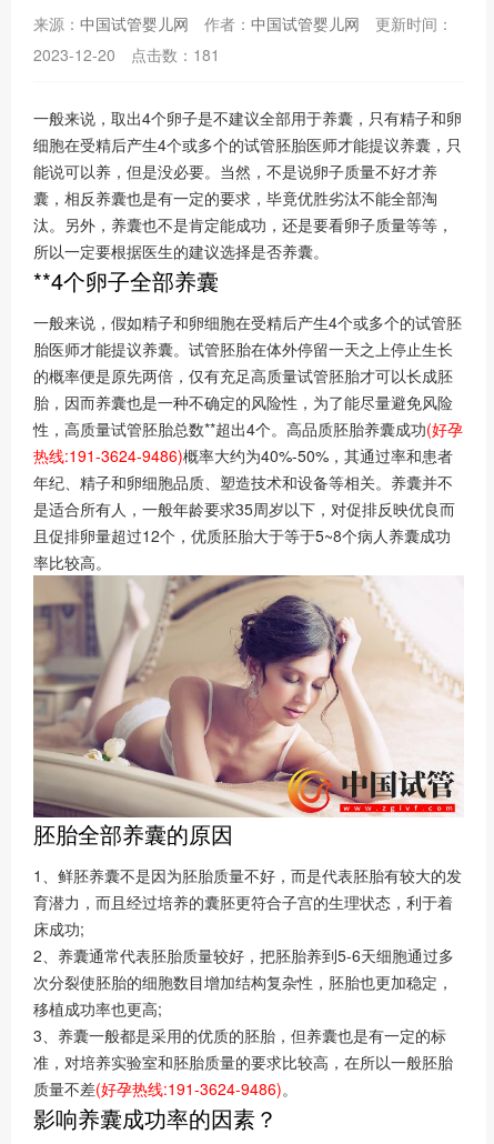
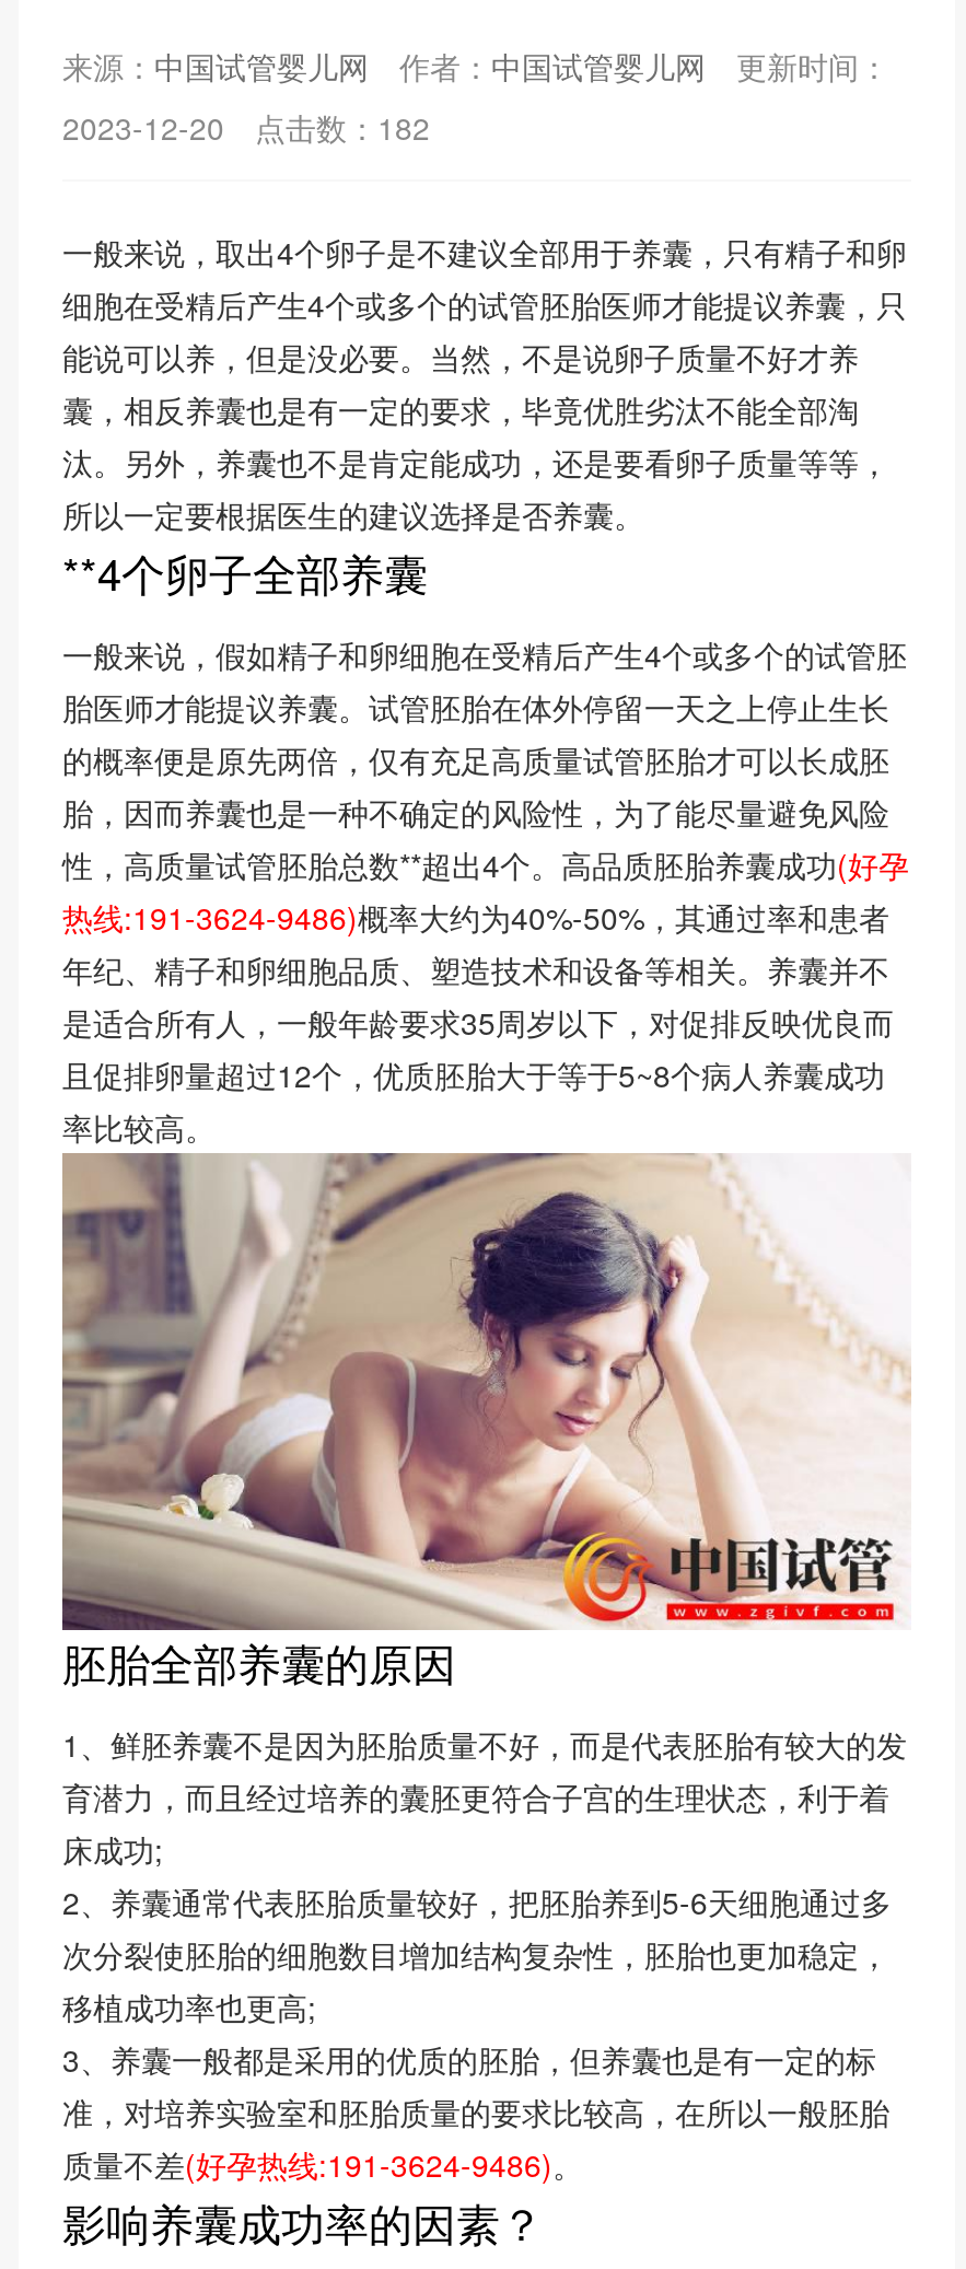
- 2023-12-20 点击数：181
+ 2023-12-20 点击数：182
